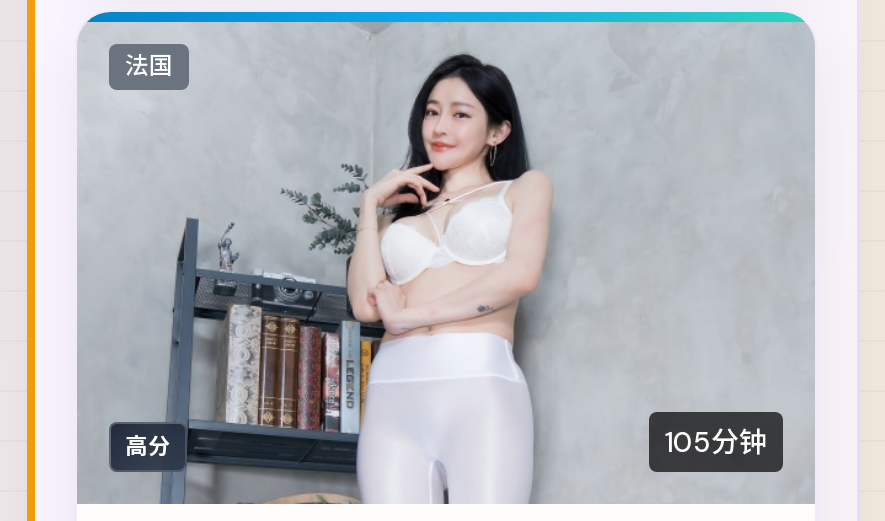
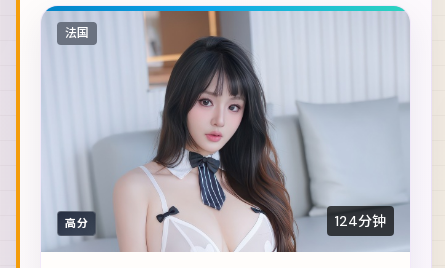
- [image]
- 105分钟
+ [image]
+ 124分钟
